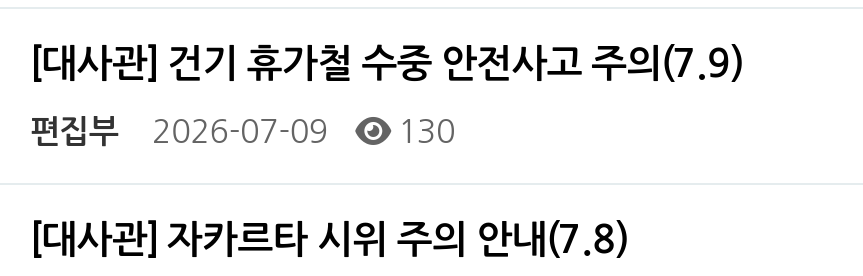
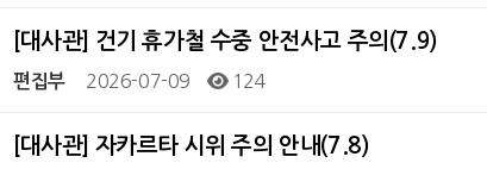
- 편집부 2026-07-09 130
+ 편집부 2026-07-09 124
